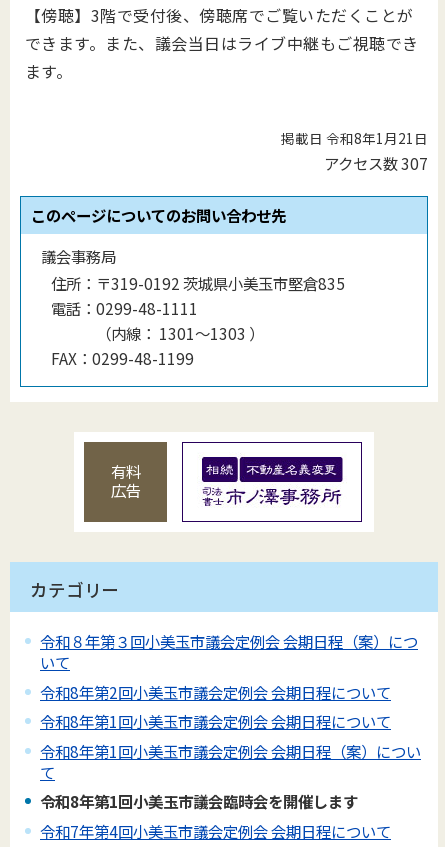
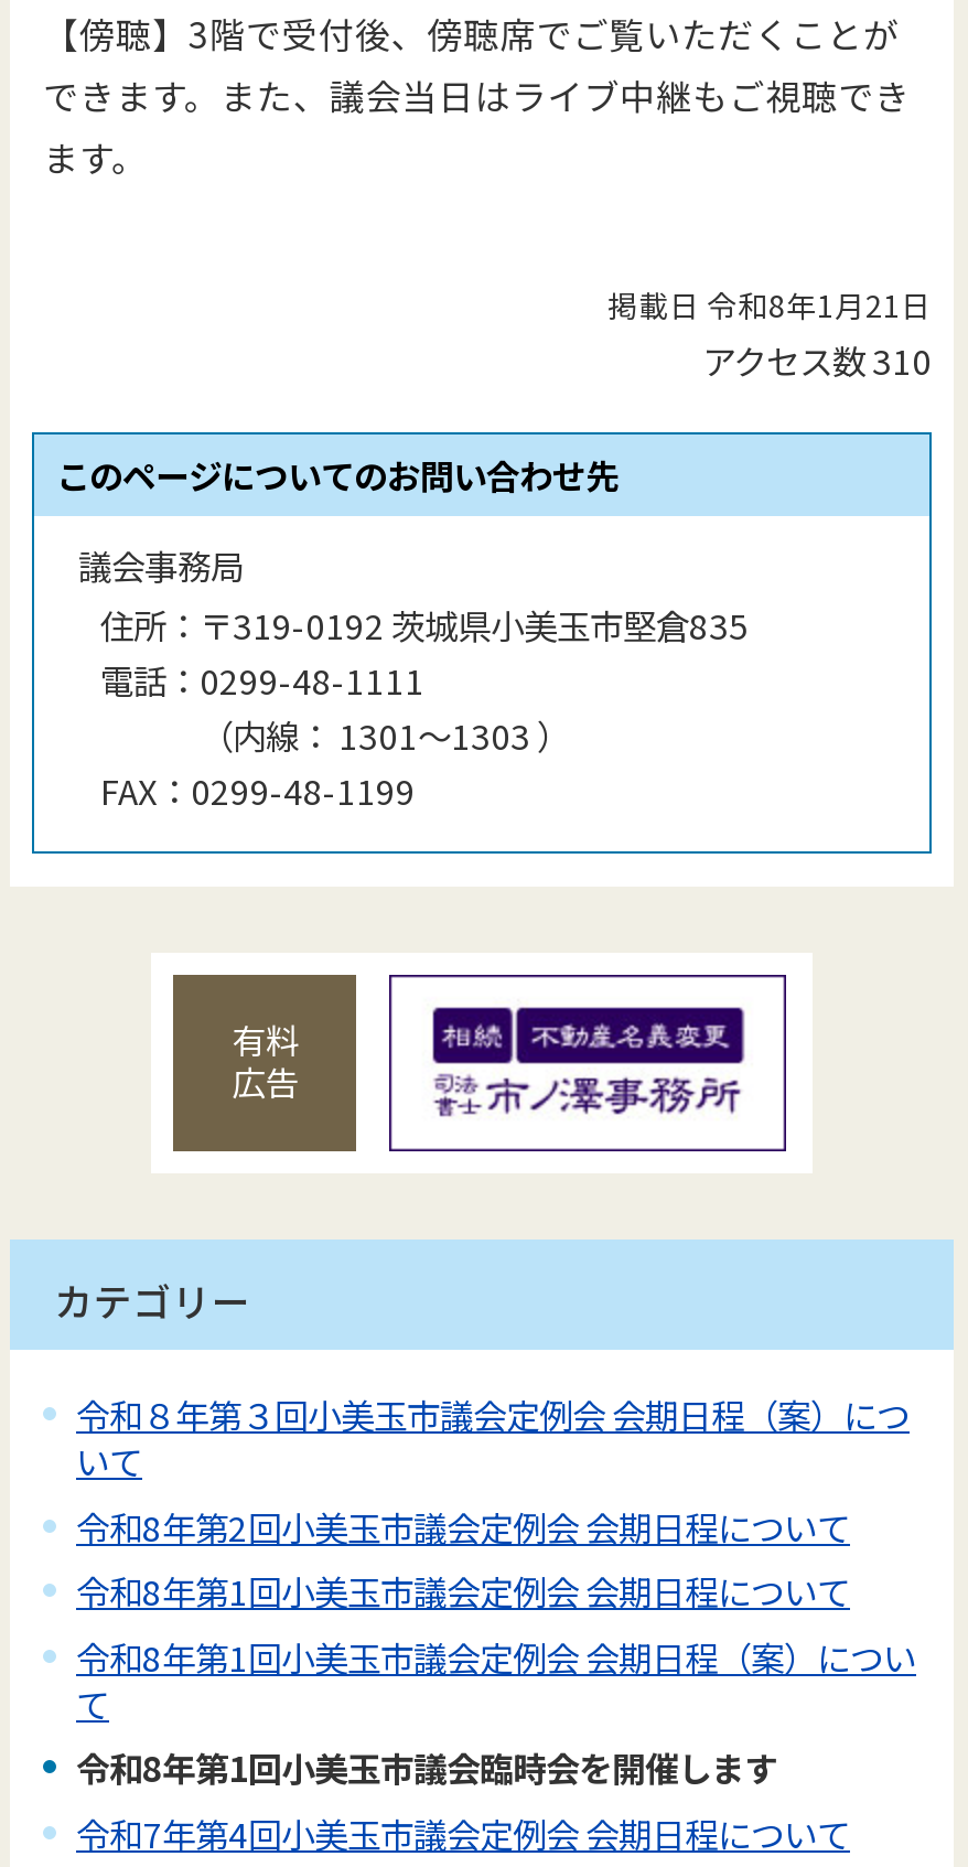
- アクセス数307
+ アクセス数310
